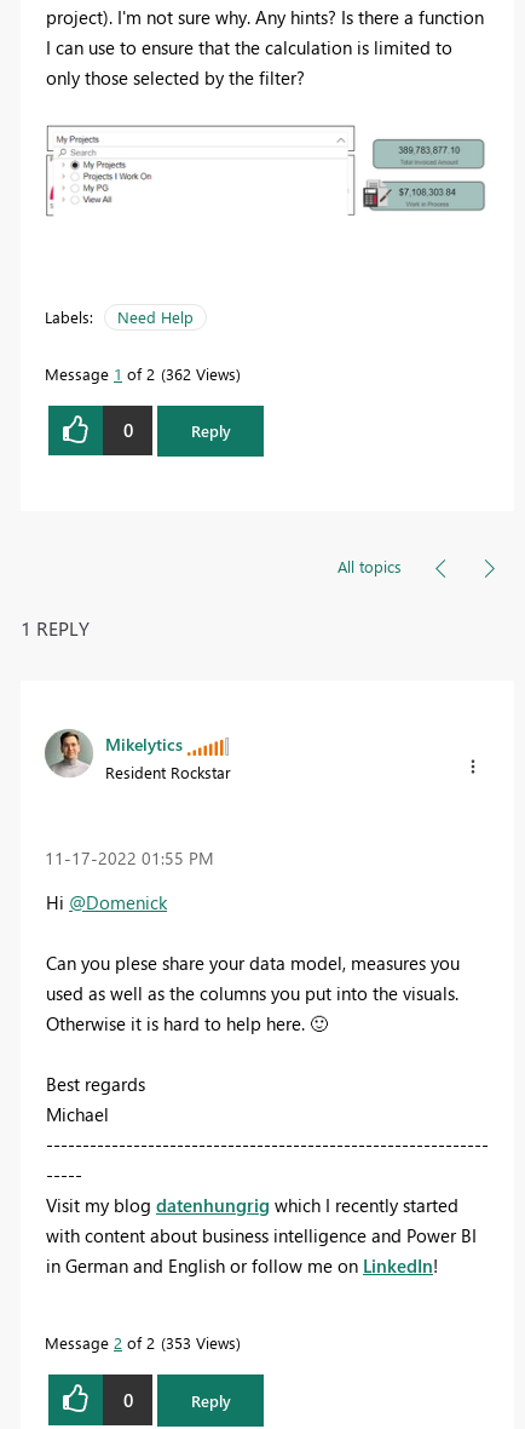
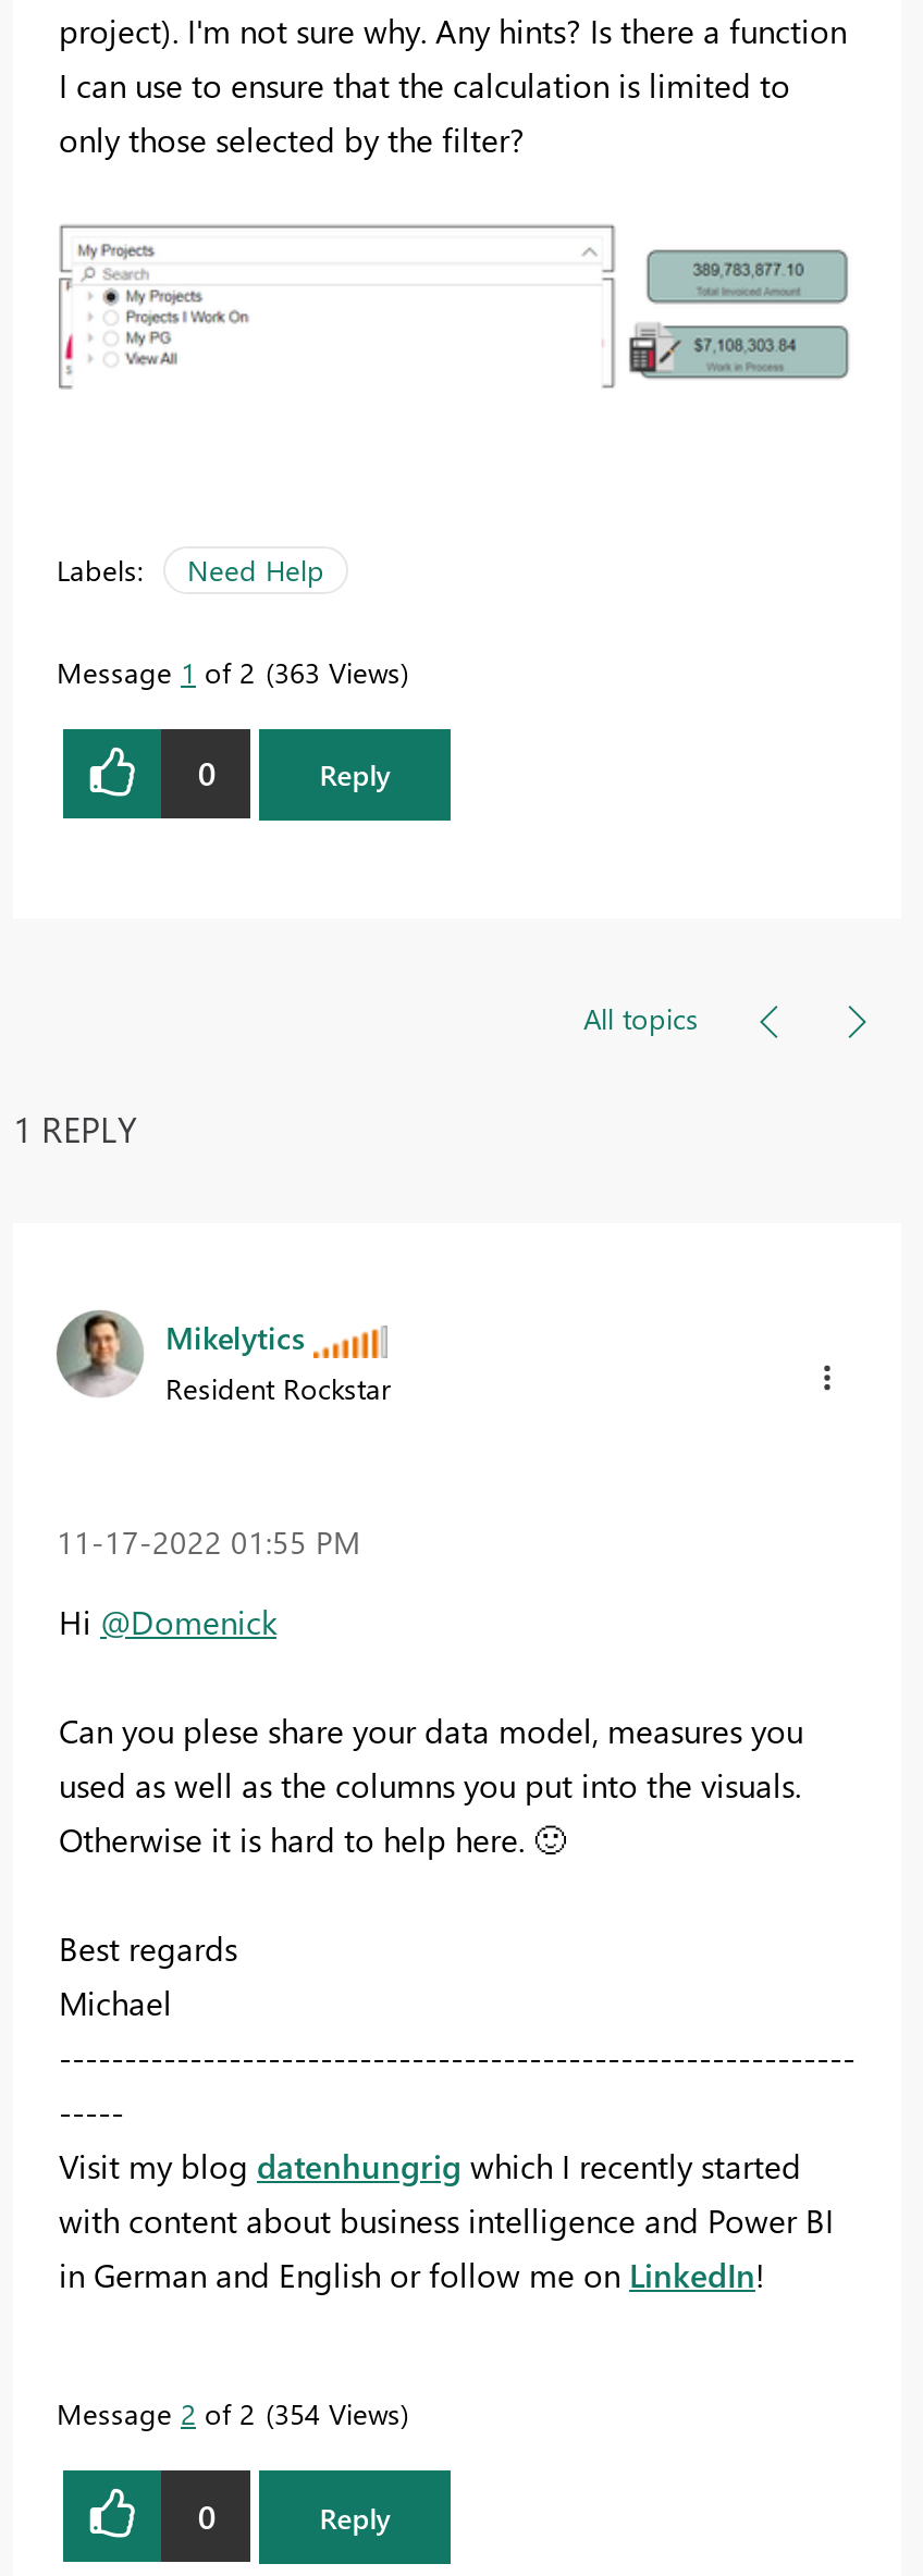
- Message 1 of 2 362 Views
+ Message 1 of 2 363 Views

- Message 2 of 2 353 Views
+ Message 2 of 2 354 Views
